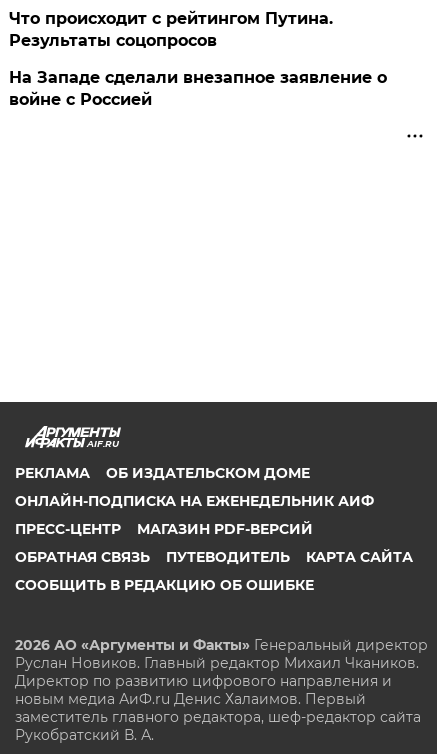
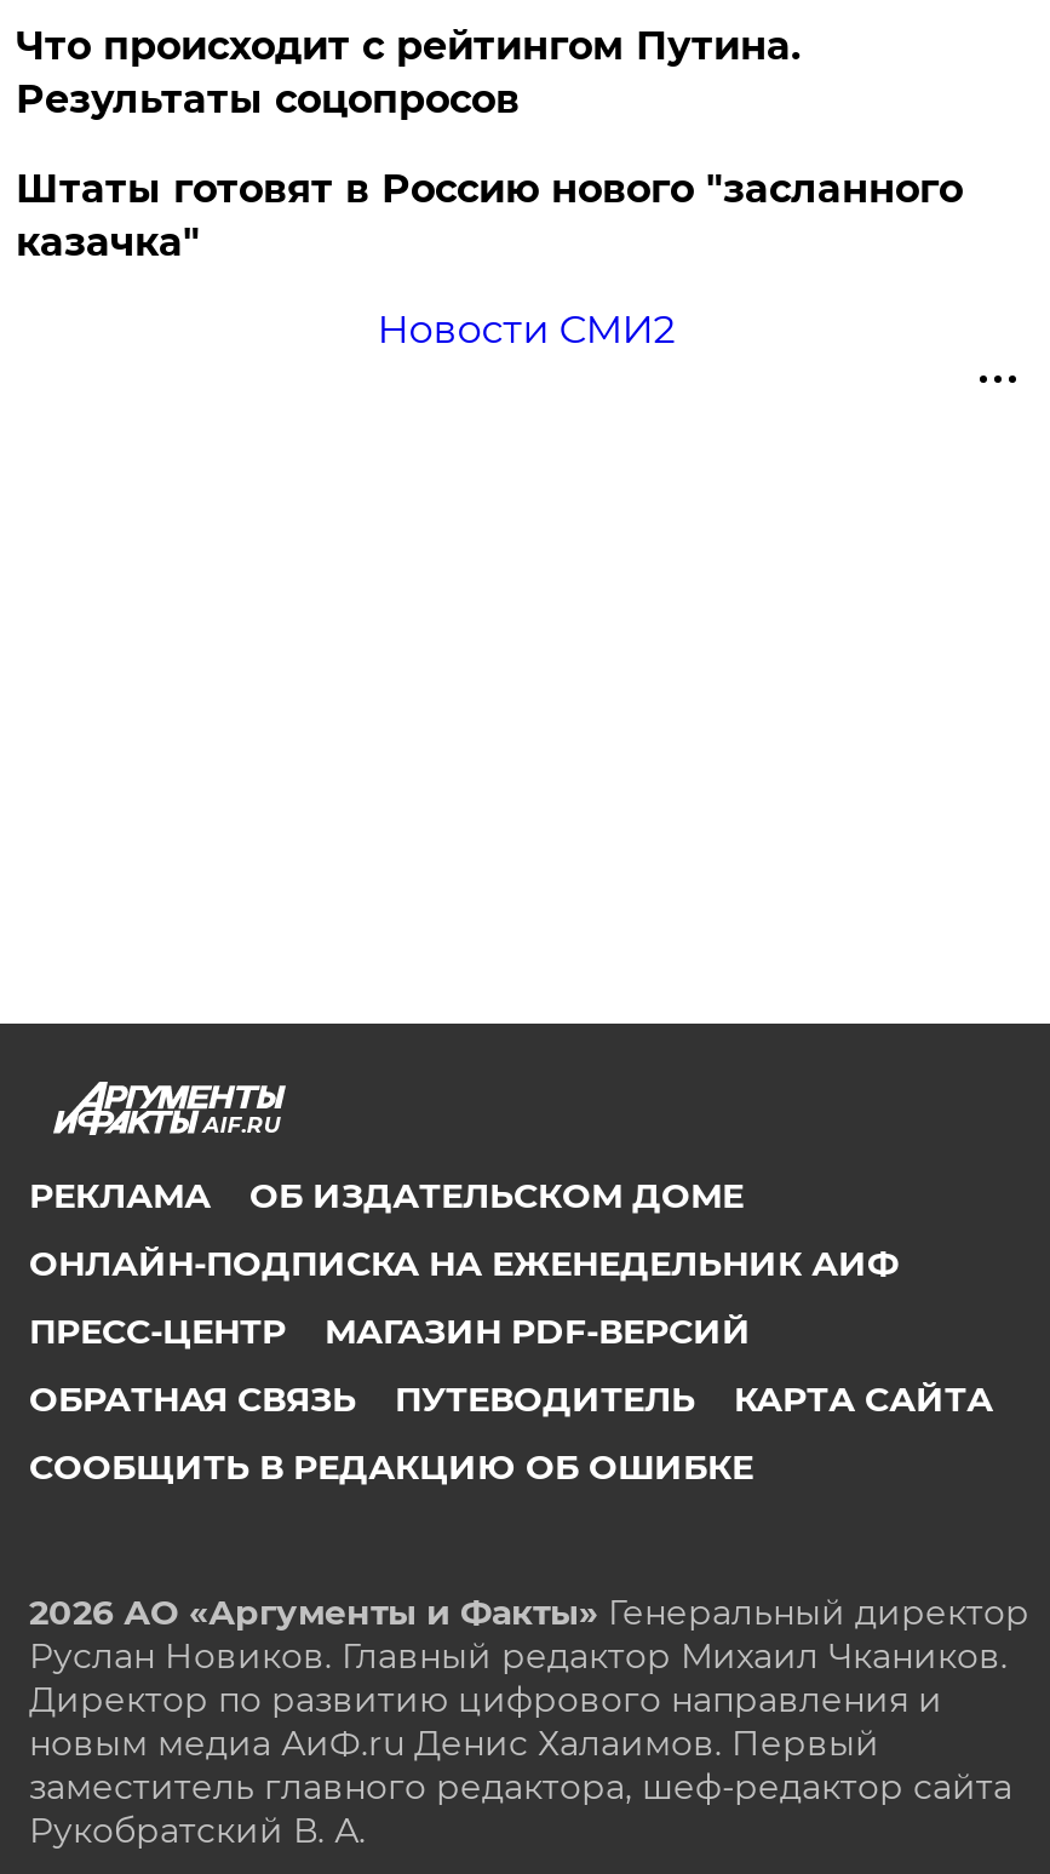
- На Западе сделали внезапное заявление о
- войне с Россией
+ Штаты готовят в Россию нового "засланного
+ казачка"
+ Новости СМИ2
